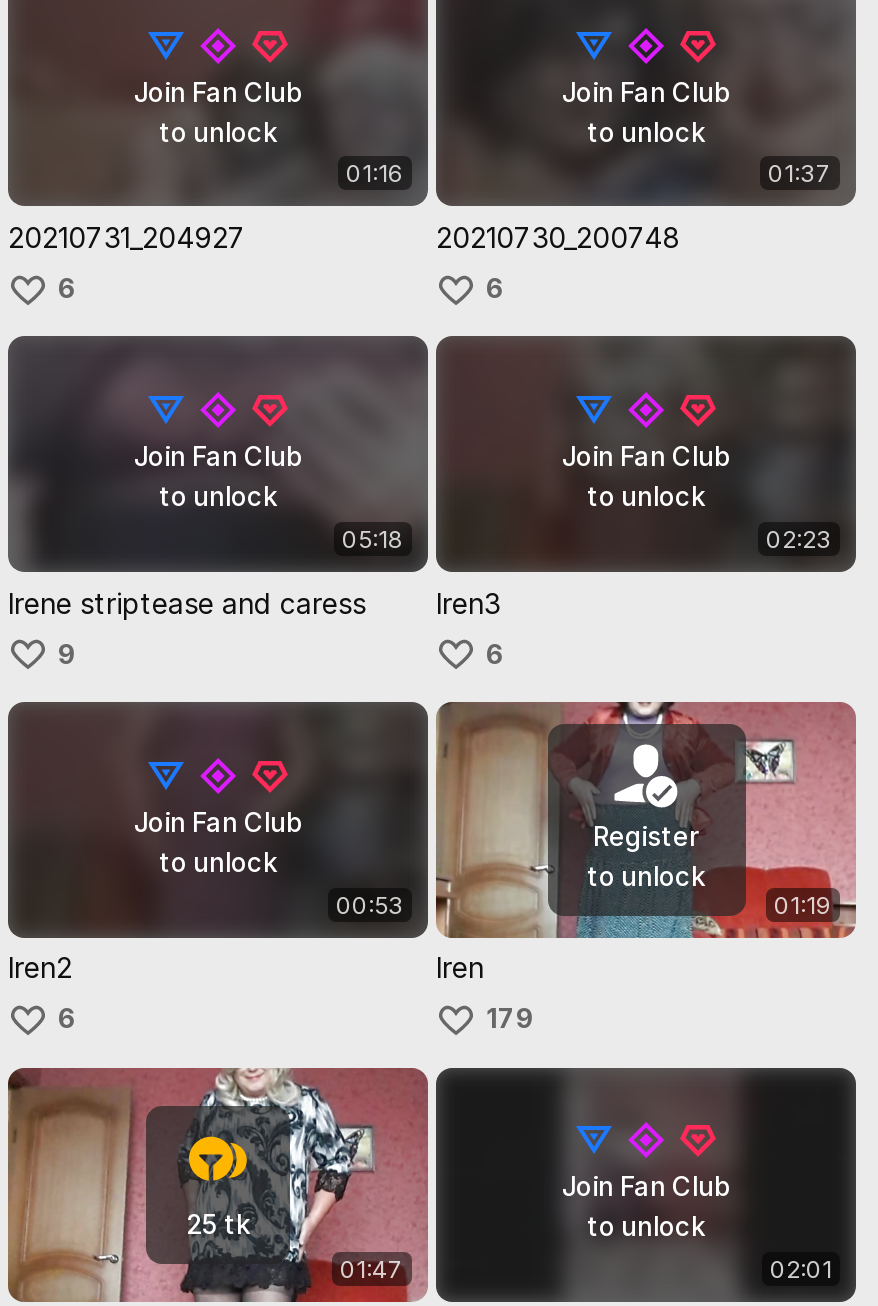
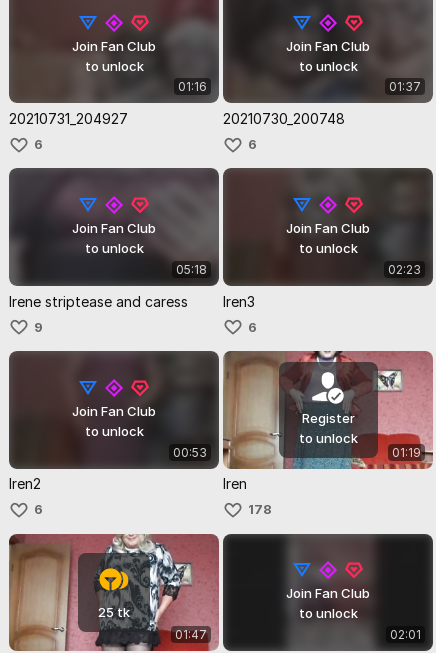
- 179
+ 178
